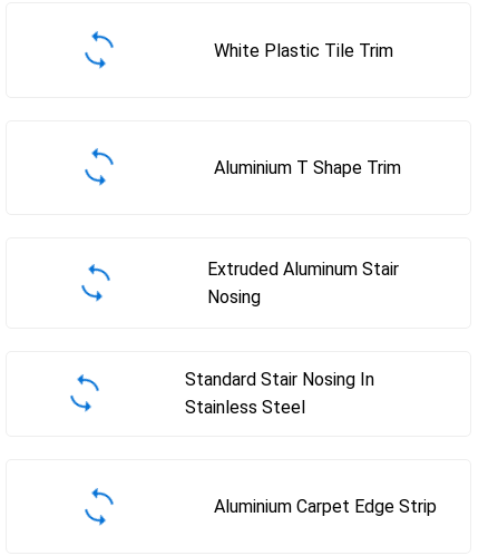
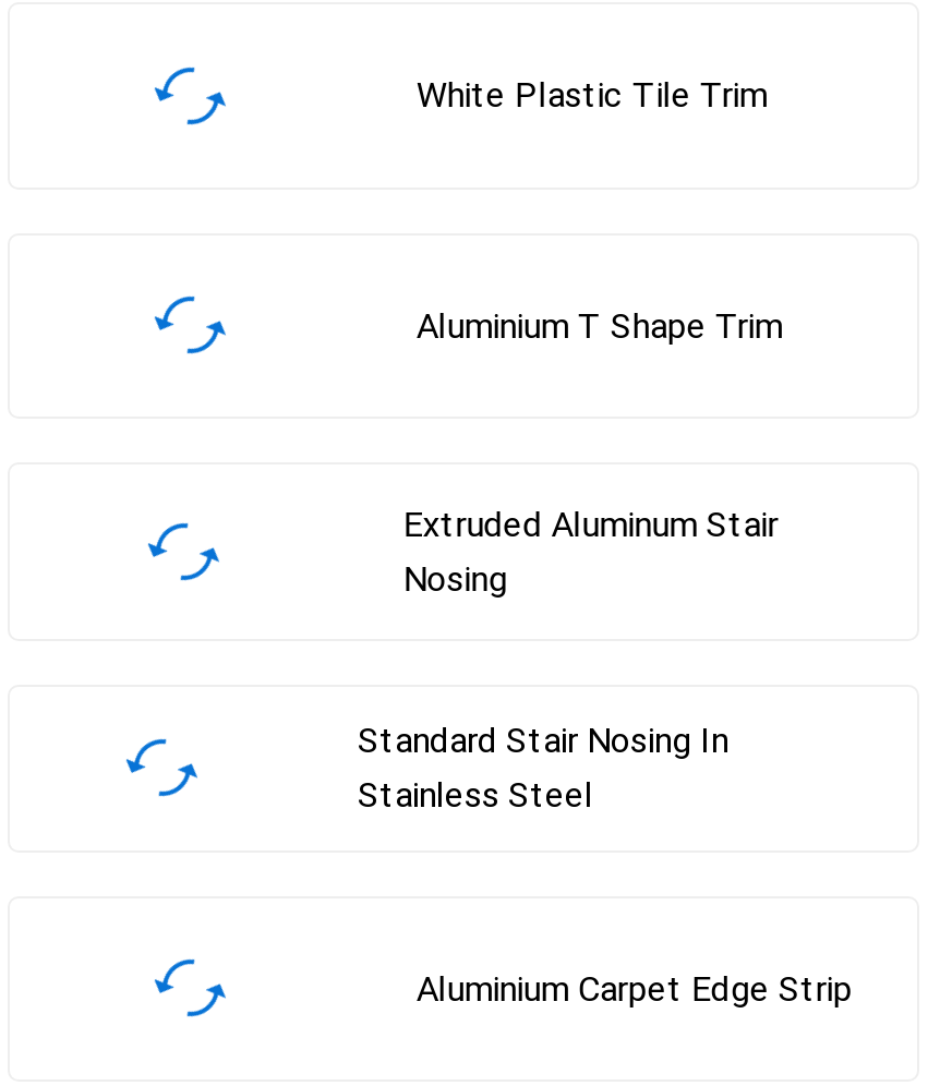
- [image]
+ [image]

- [image]
+ [image]

- [image]
+ [image]

- [image]
+ [image]

- [image]
+ [image]
